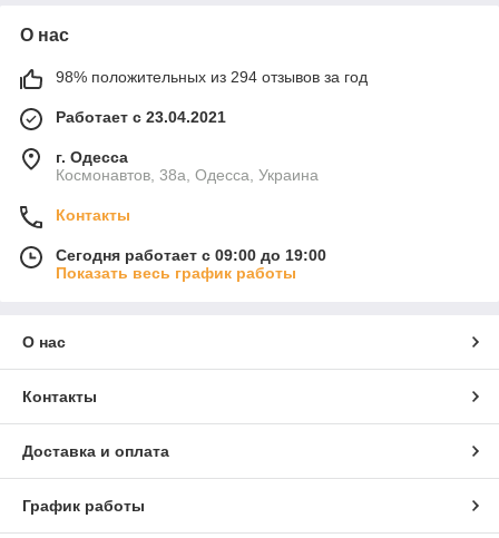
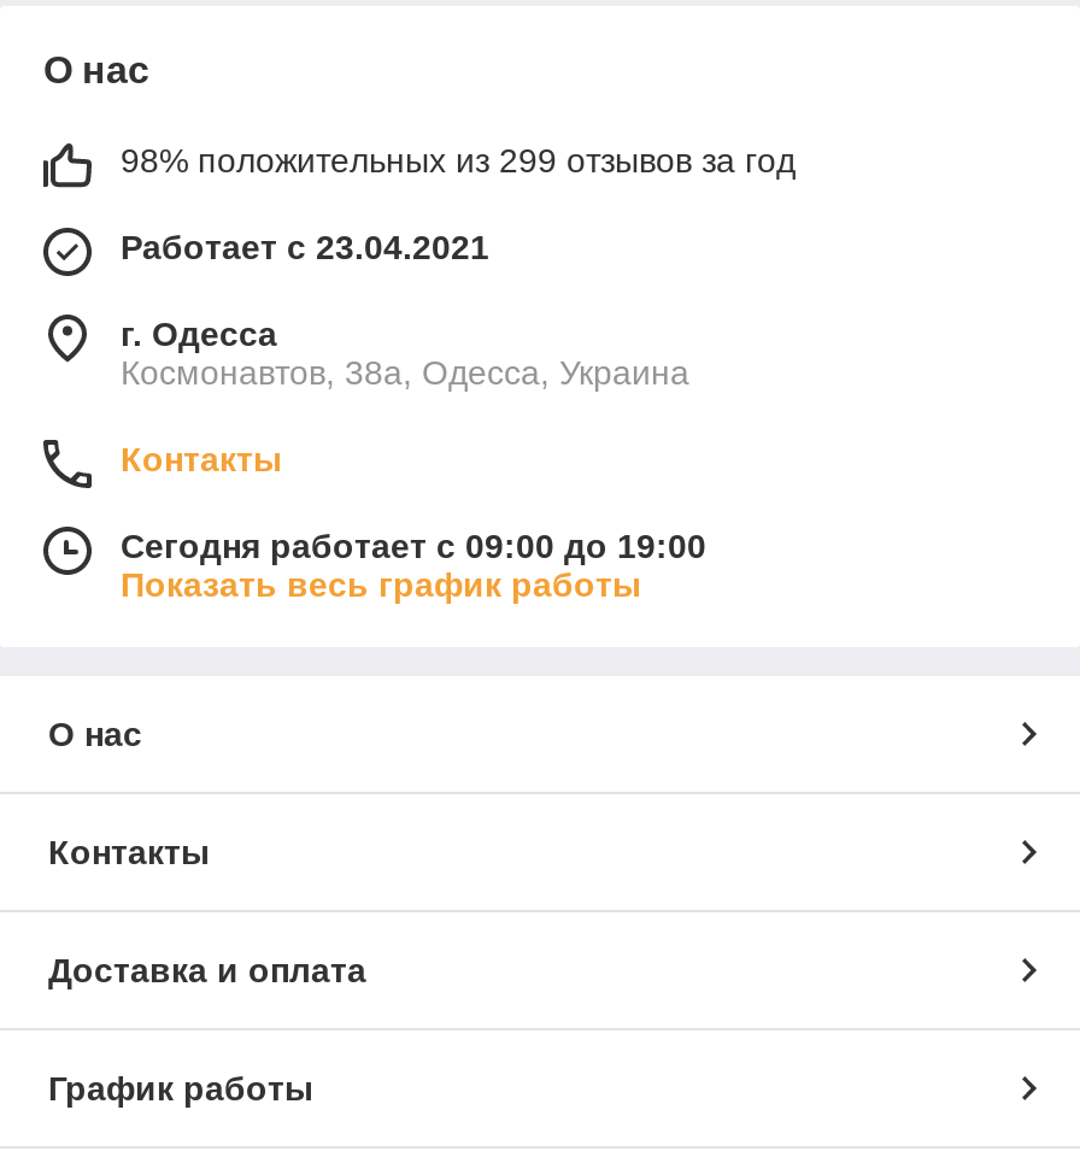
- 98% положительных из 294 отзывов за год
+ 98% положительных из 299 отзывов за год
